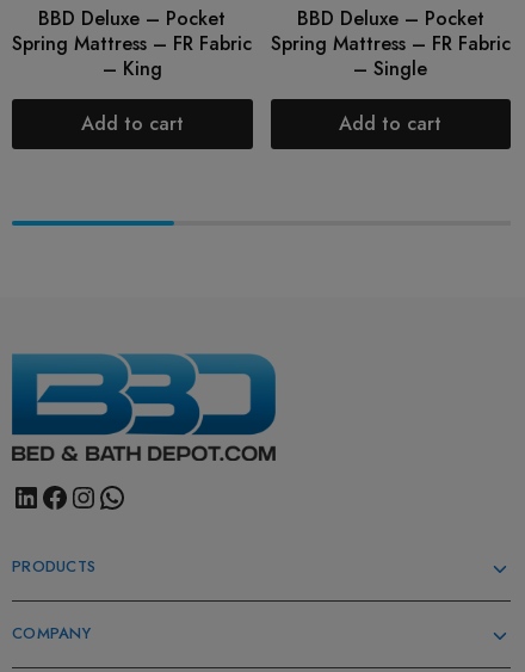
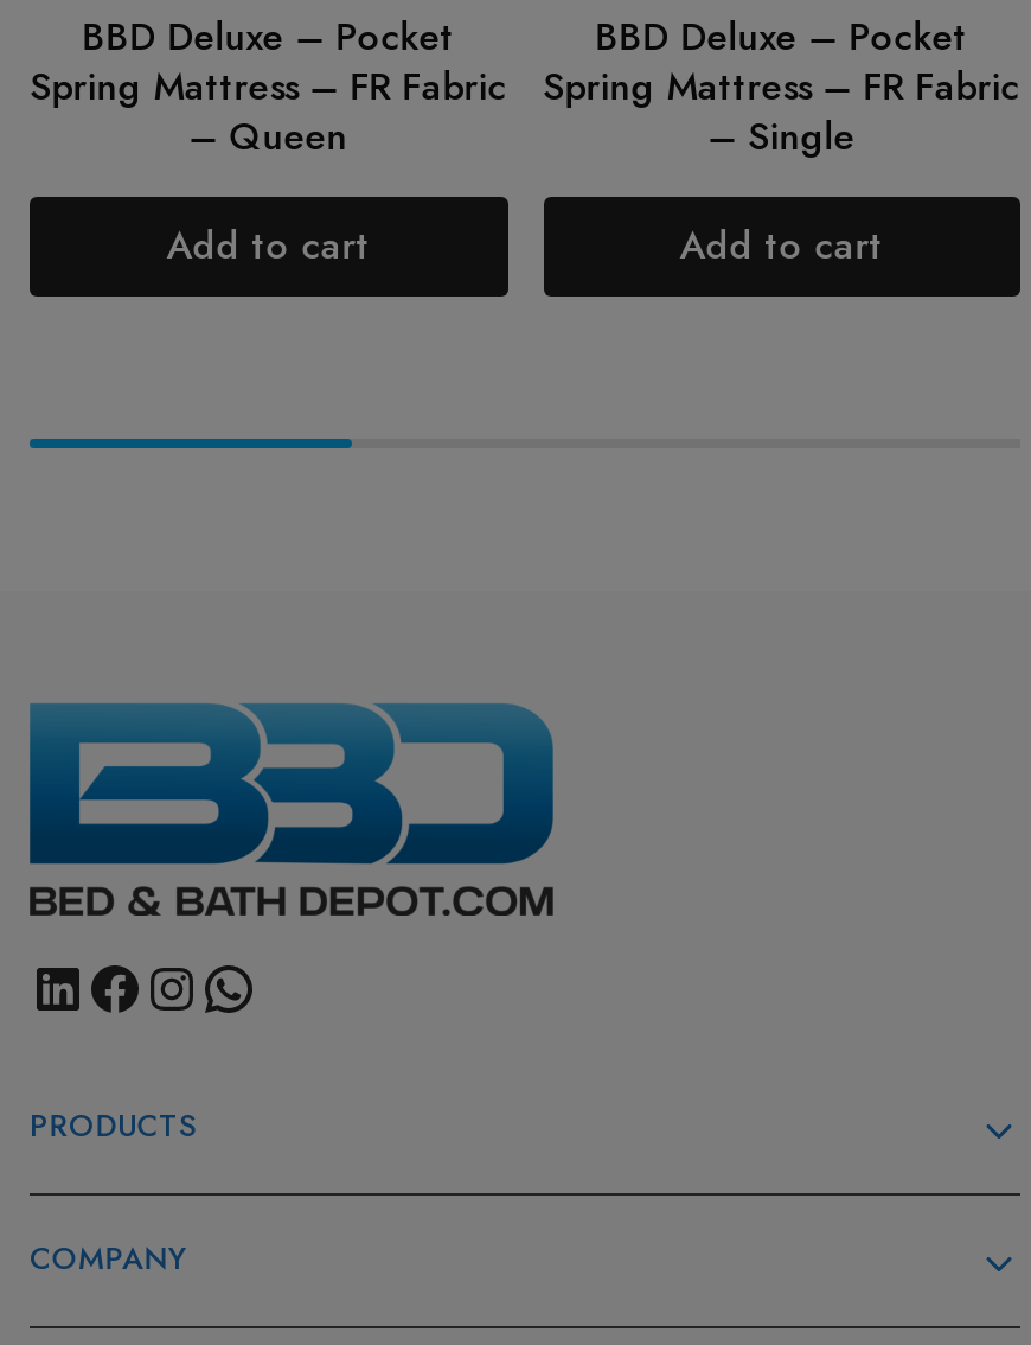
- – King
+ – Queen
